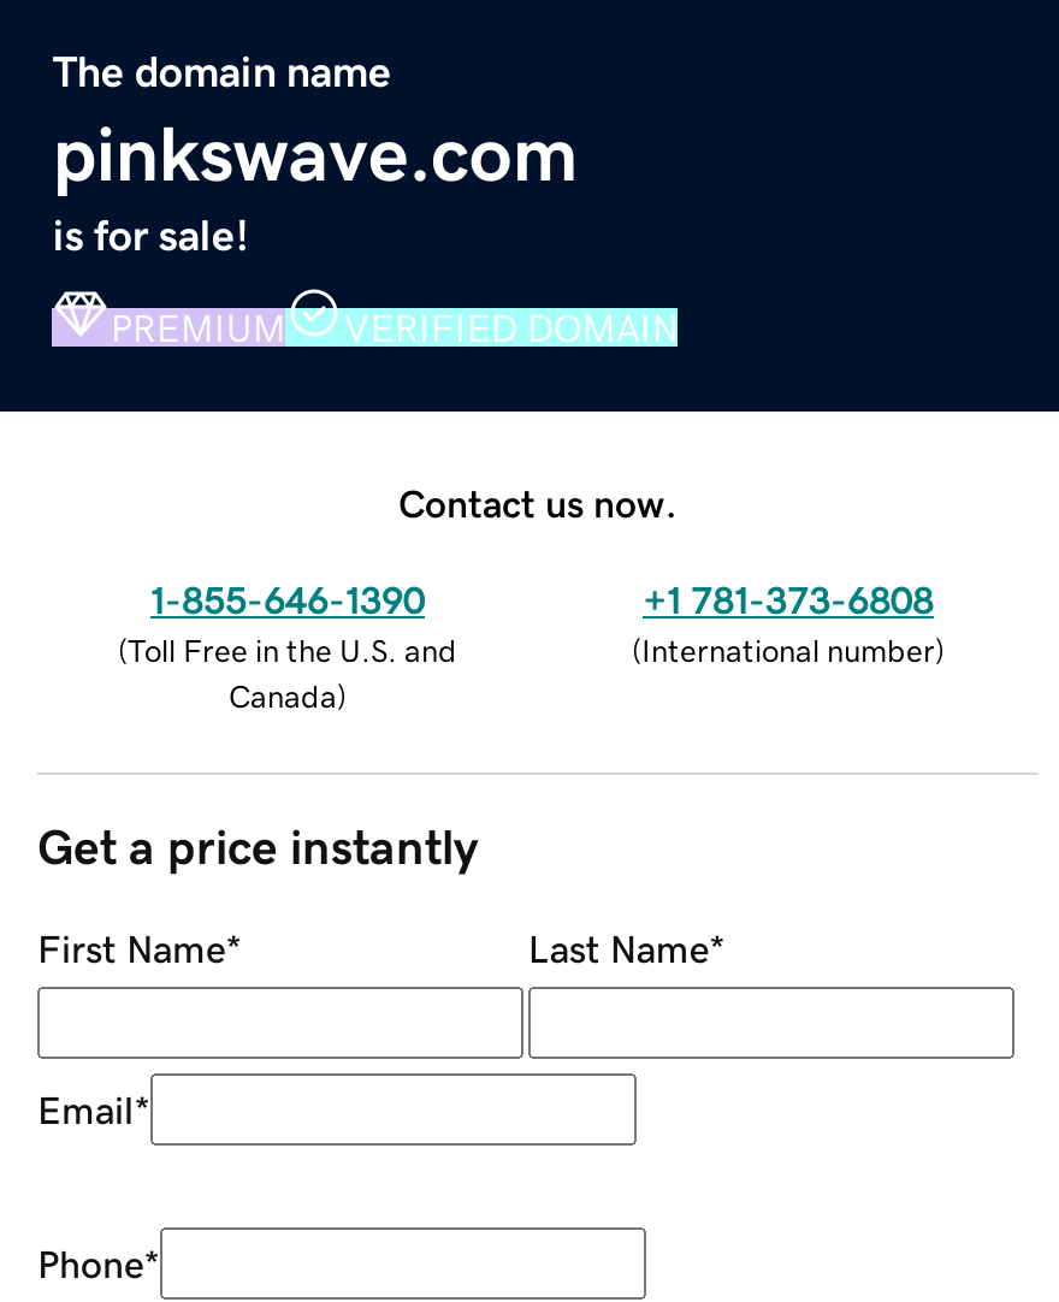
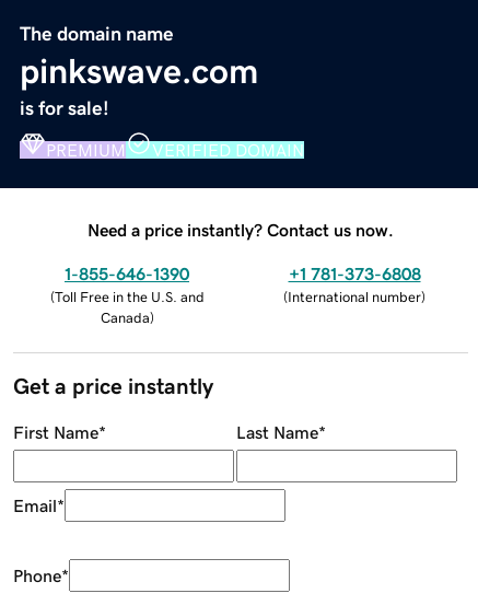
- Contact us now.
+ Need a price instantly? Contact us now.
